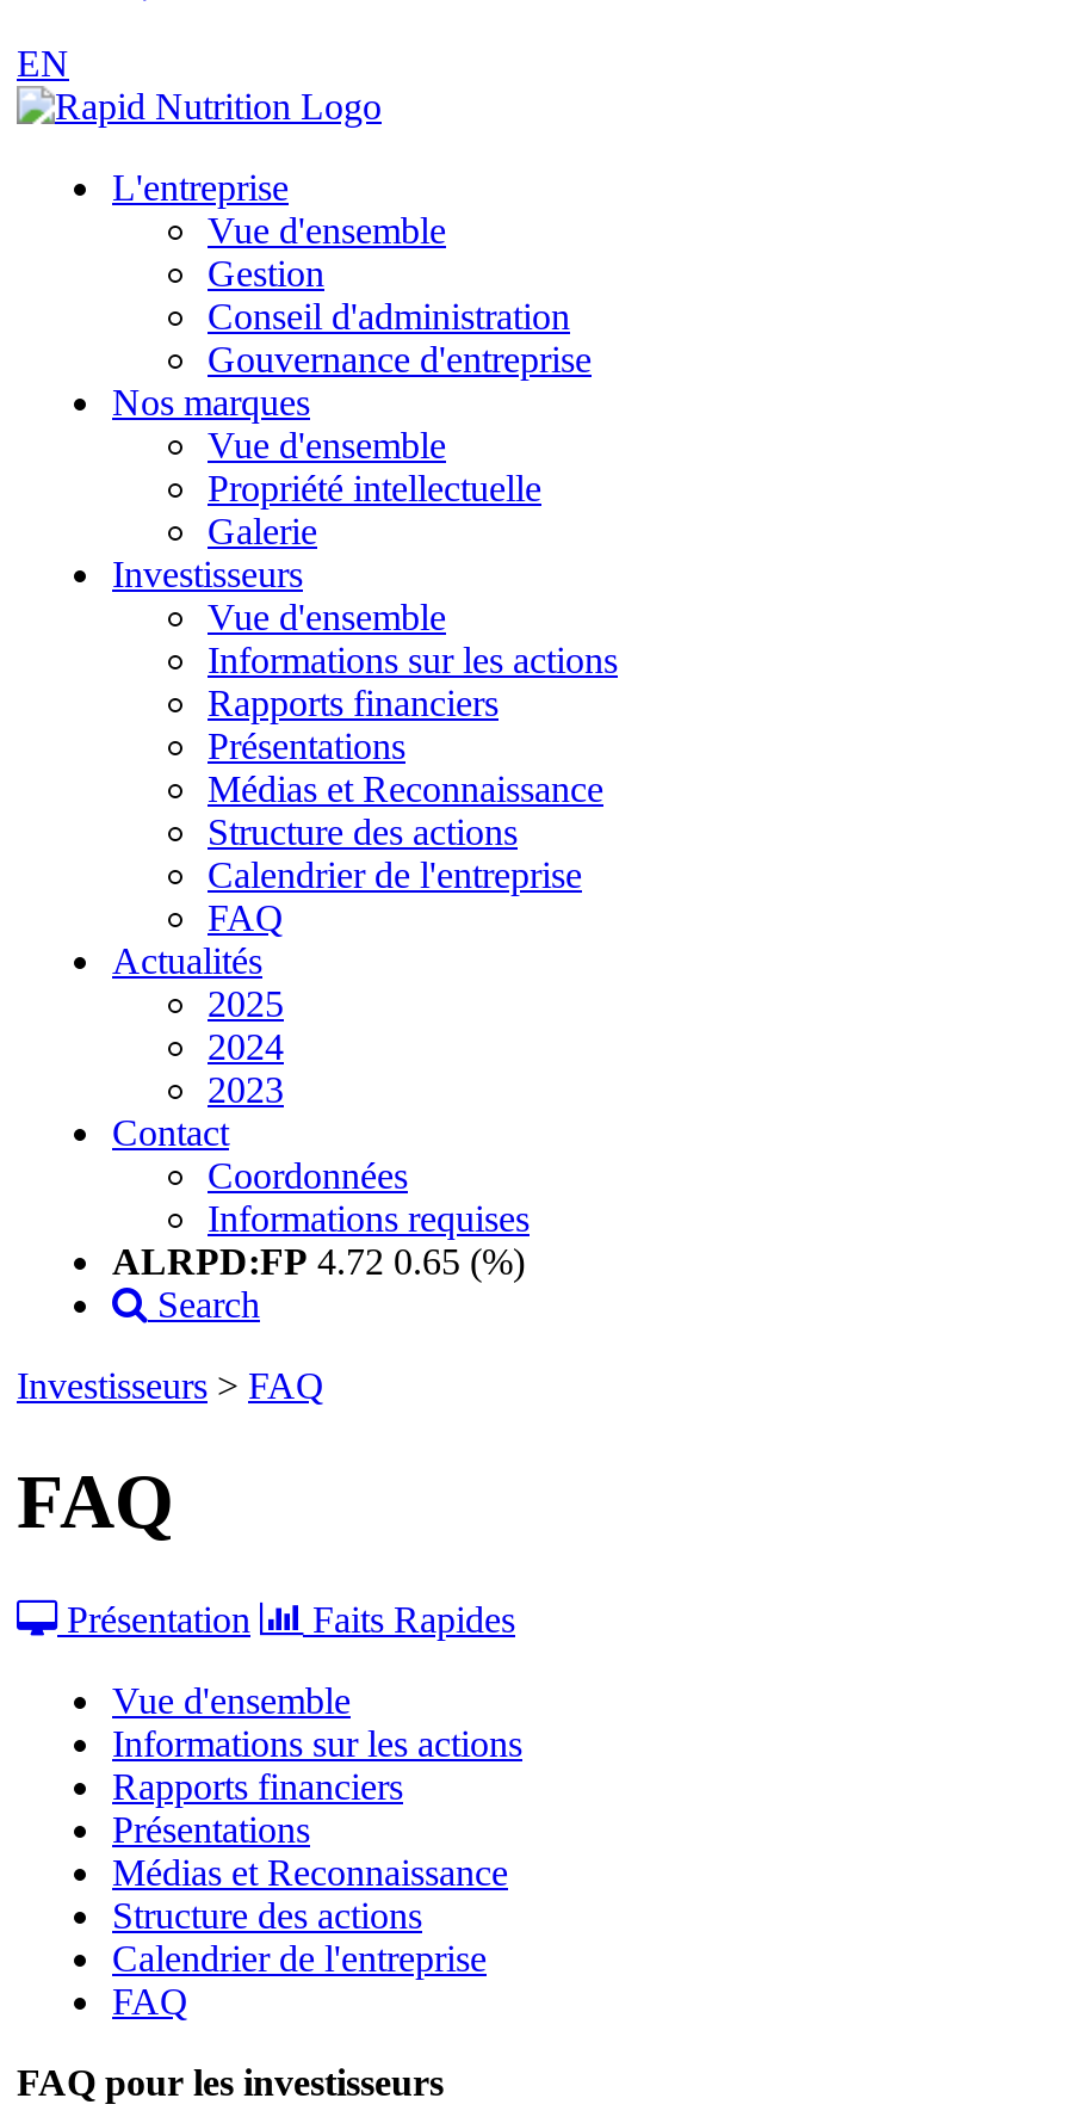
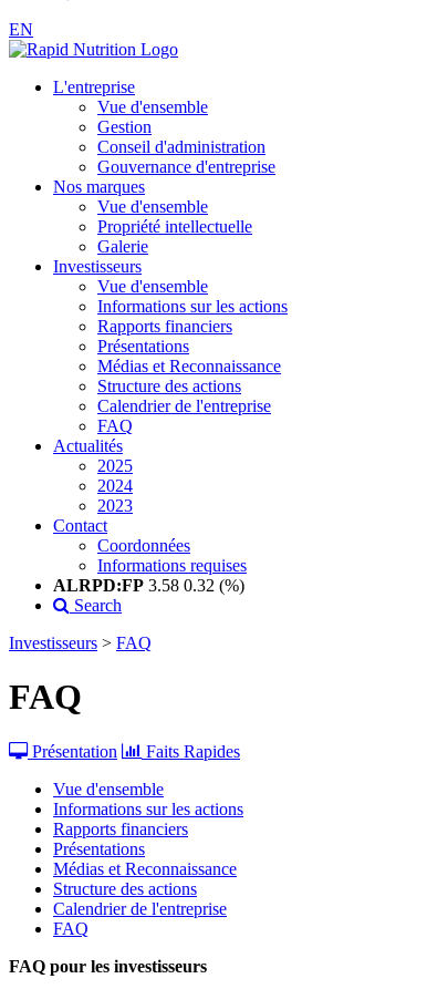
- ALRPD:FP 4.72 0.65 (%)
+ ALRPD:FP 3.58 0.32 (%)
